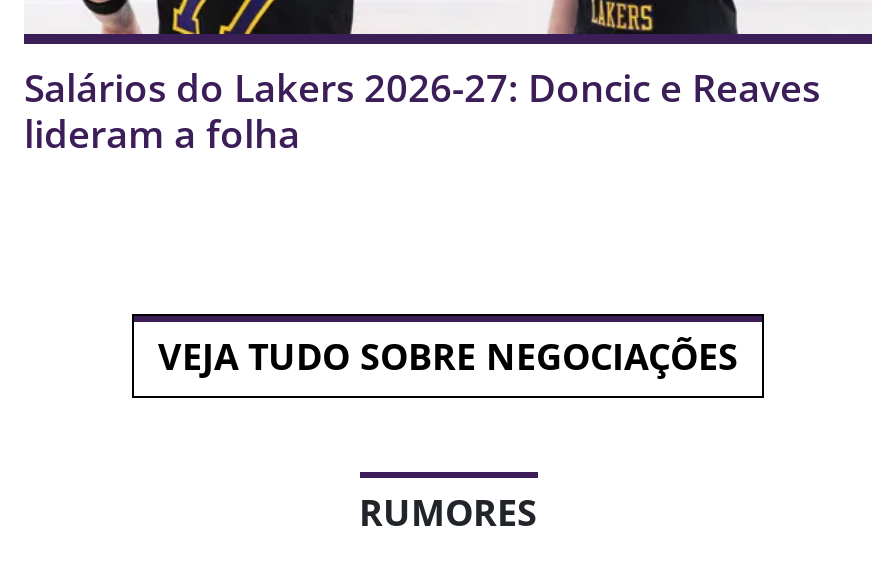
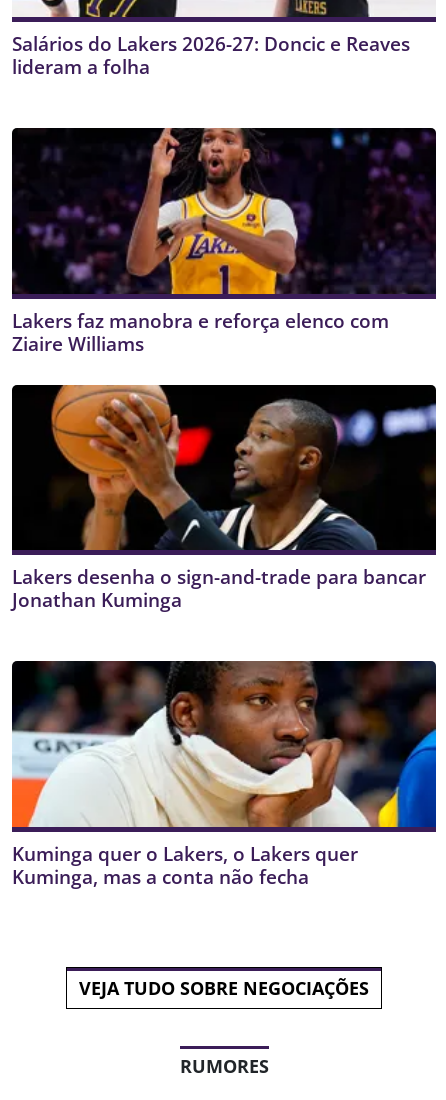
+ [image]
+ Lakers faz manobra e reforça elenco com
+ Ziaire Williams

+ [image]
+ Lakers desenha o sign-and-trade para bancar
+ Jonathan Kuminga

+ [image]
+ Kuminga quer o Lakers, o Lakers quer
+ Kuminga, mas a conta não fecha
